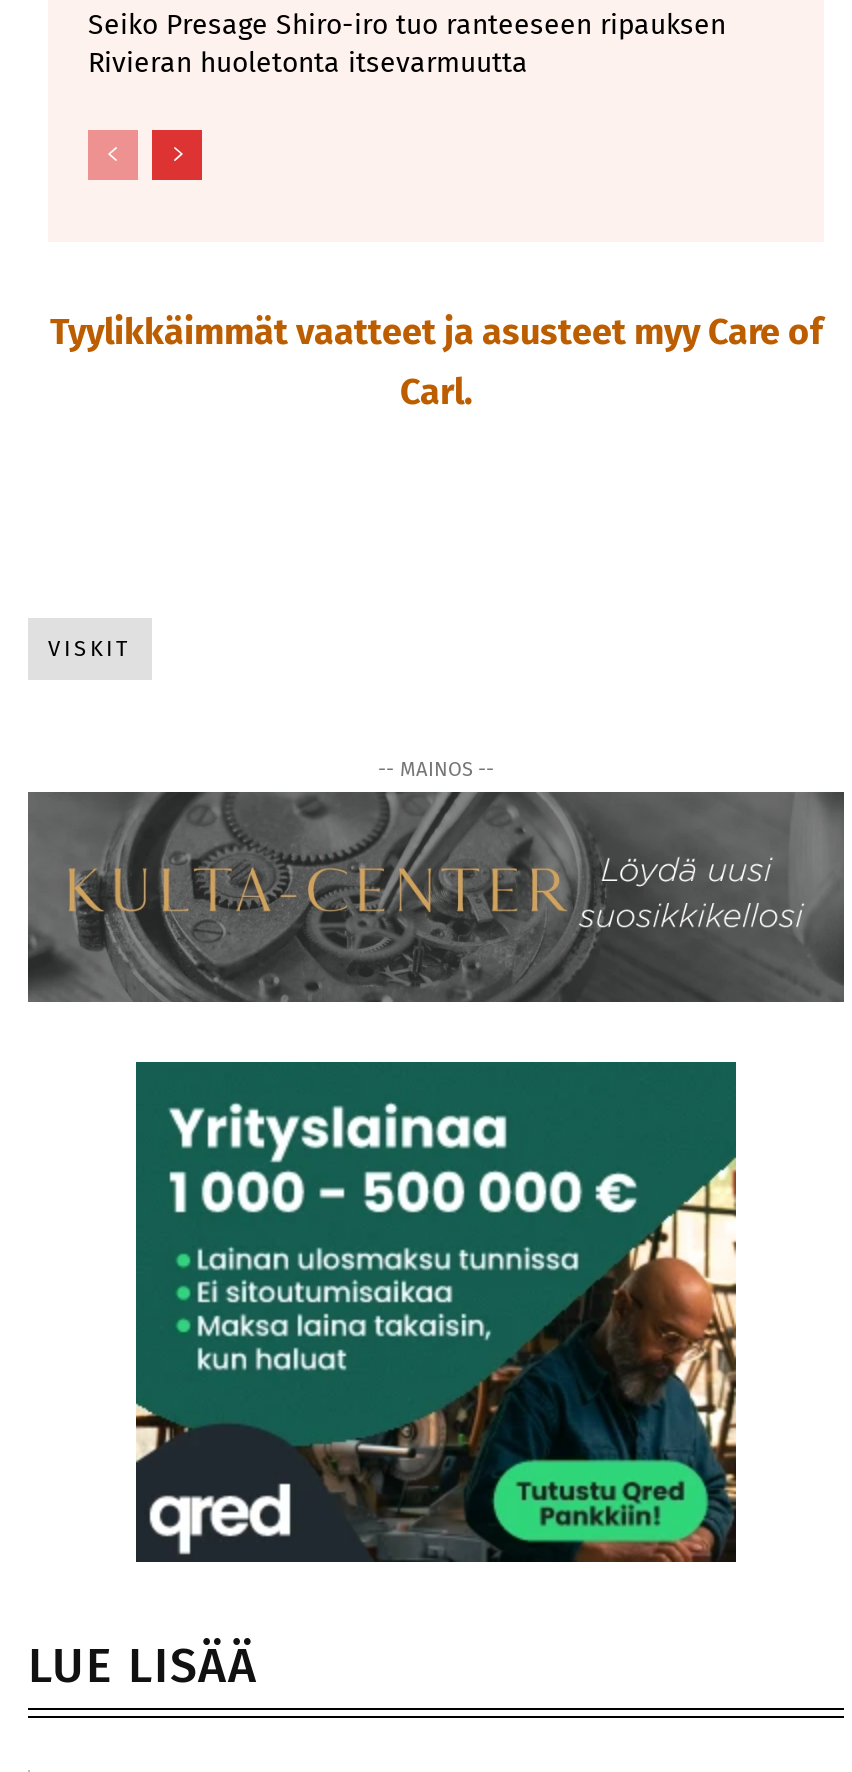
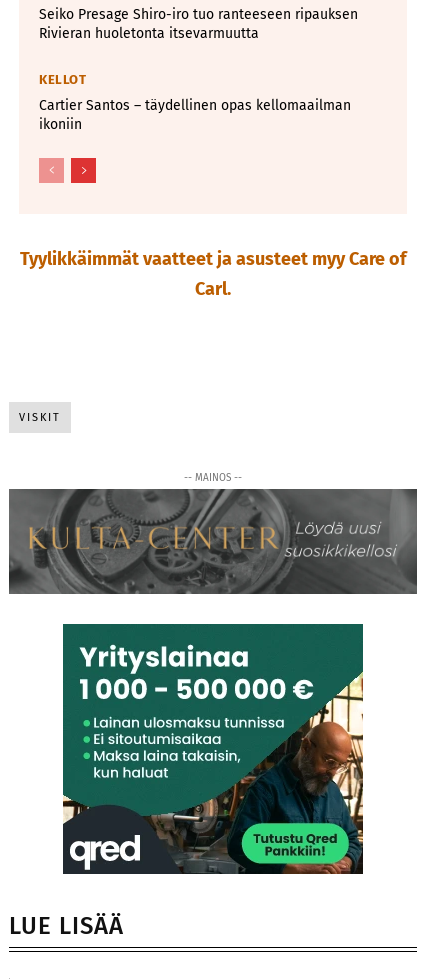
+ KELLOT
+ Cartier Santos – täydellinen opas kellomaailman
+ ikoniin
